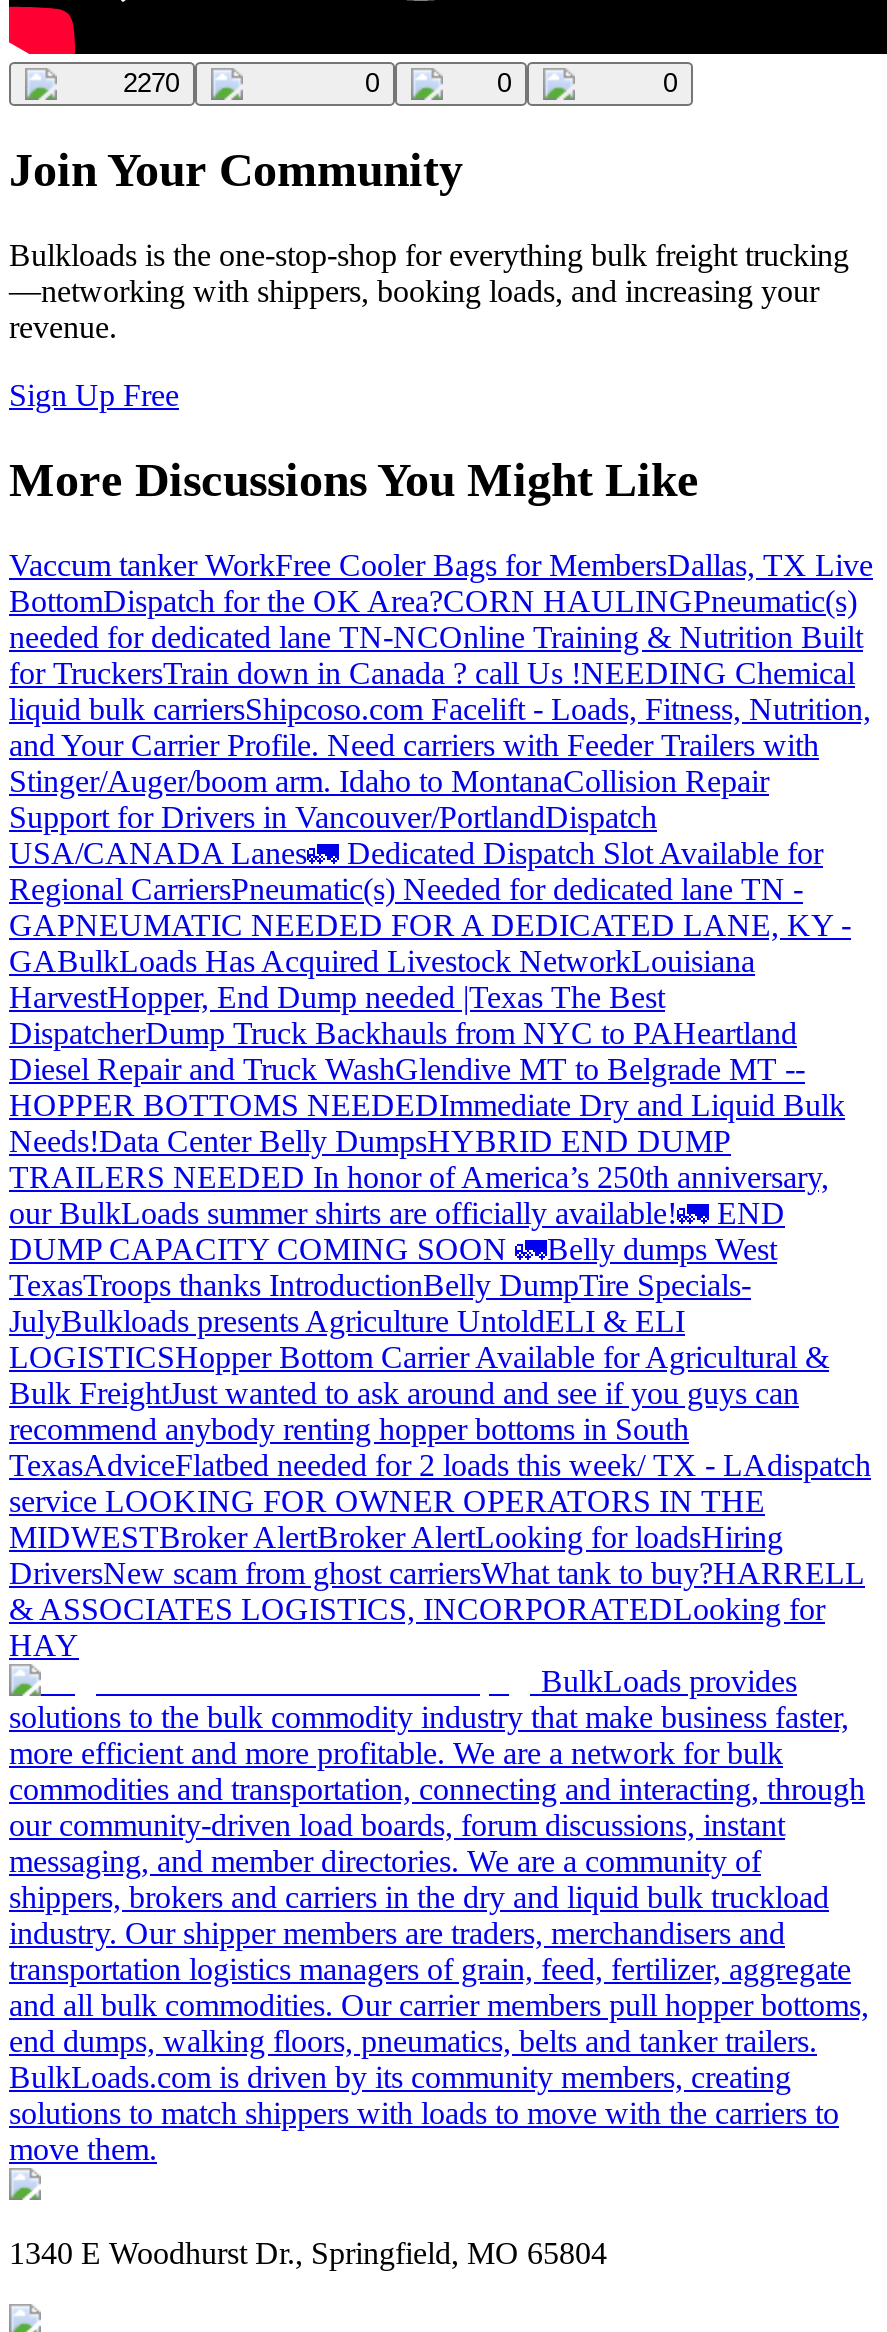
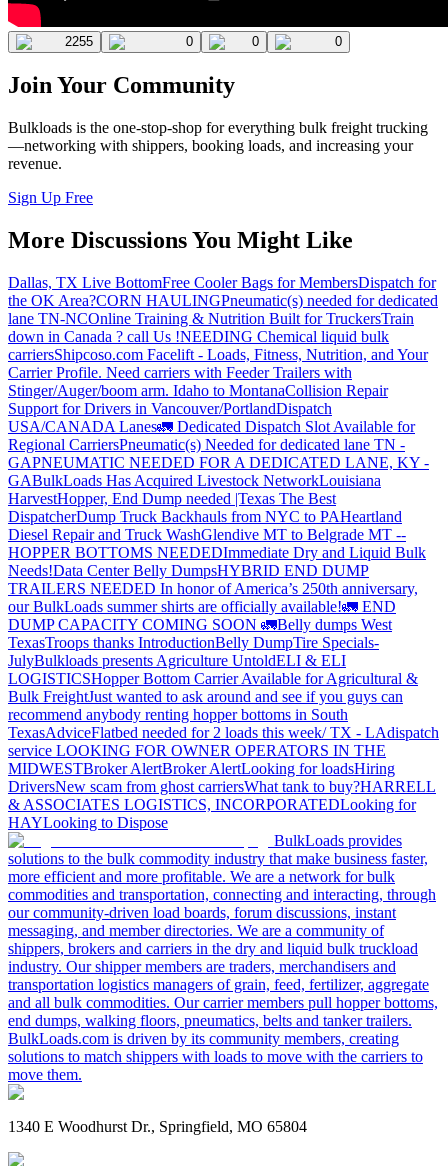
- 2270
+ 2255

- Vaccum tanker WorkFree Cooler Bags for MembersDallas, TX Live
- BottomDispatch for the OK Area?CORN HAULINGPneumatic(s)
- needed for dedicated lane TN-NCOnline Training & Nutrition Built
- for TruckersTrain down in Canada ? call Us ! NEEDING Chemical
- liquid bulk carriersShipcoso.com Facelift - Loads, Fitness, Nutrition,
- and Your Carrier Profile. Need carriers with Feeder Trailers with
+ Dallas, TX Live BottomFree Cooler Bags for MembersDispatch for
+ the OK Area?CORN HAULINGPneumatic(s) needed for dedicated
+ lane TN-NCOnline Training & Nutrition Built for TruckersTrain
+ down in Canada ? call Us ! NEEDING Chemical liquid bulk
+ carriersShipcoso.com Facelift - Loads, Fitness, Nutrition, and Your
+ Carrier Profile. Need carriers with Feeder Trailers with

- HAY
+ HAYLooking to Dispose
